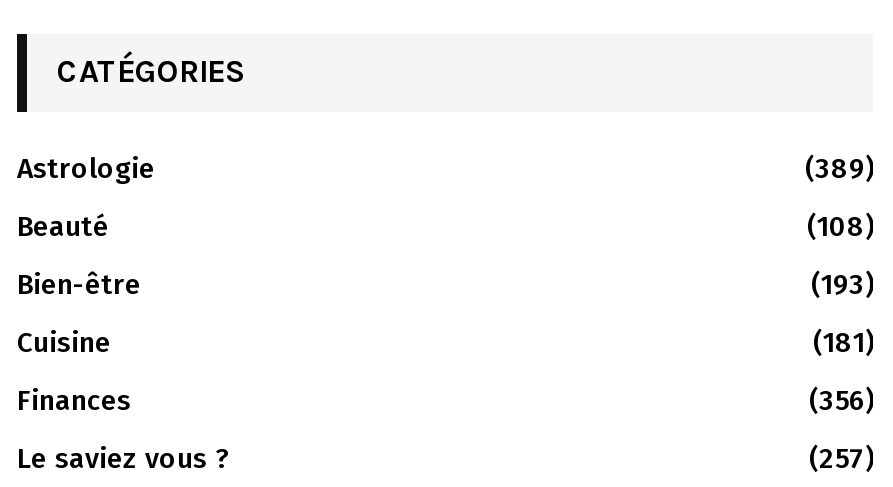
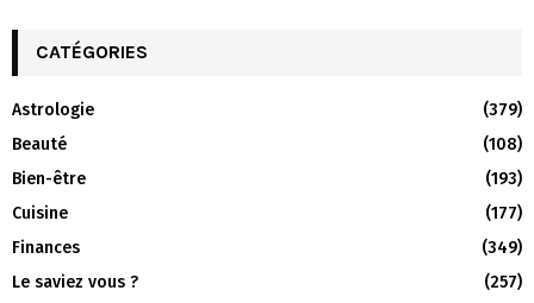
- (389)
+ (379)

- (181)
+ (177)

- (356)
+ (349)
